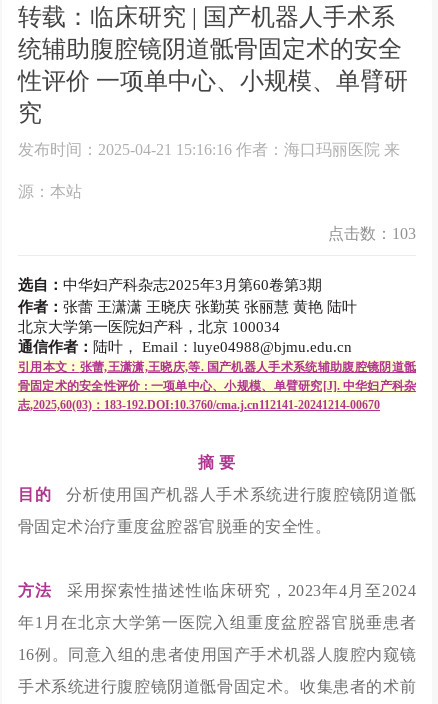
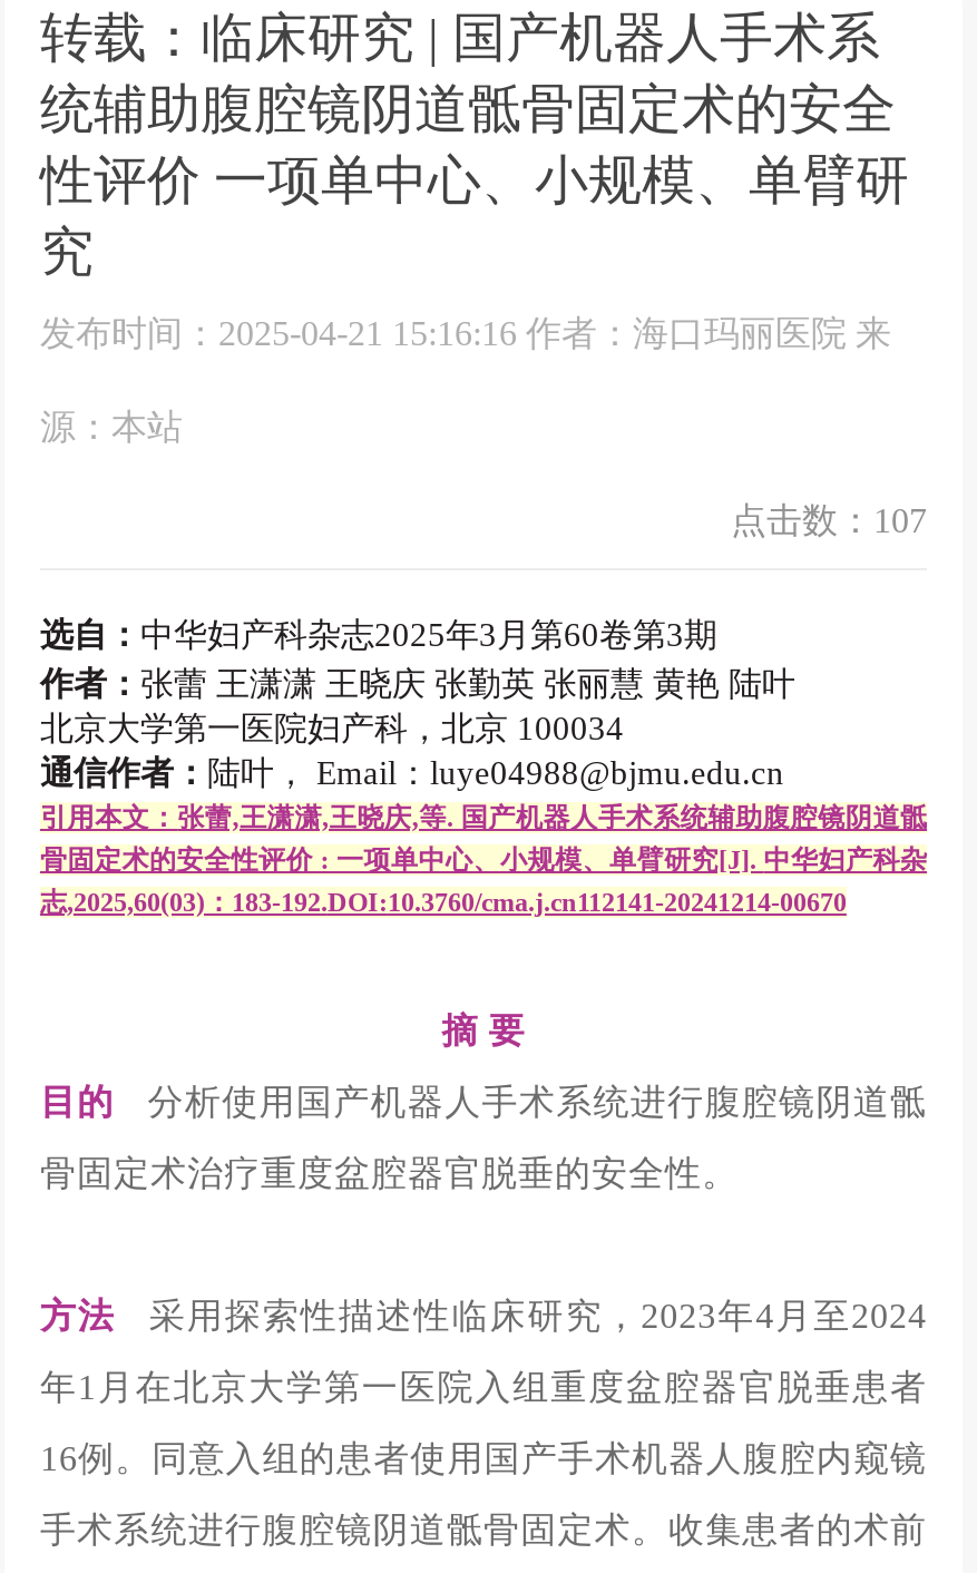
- 点击数：103
+ 点击数：107
